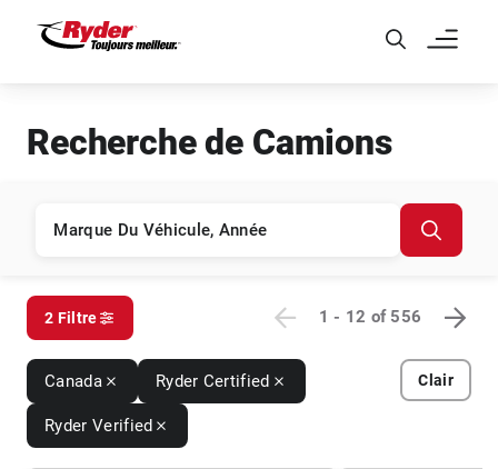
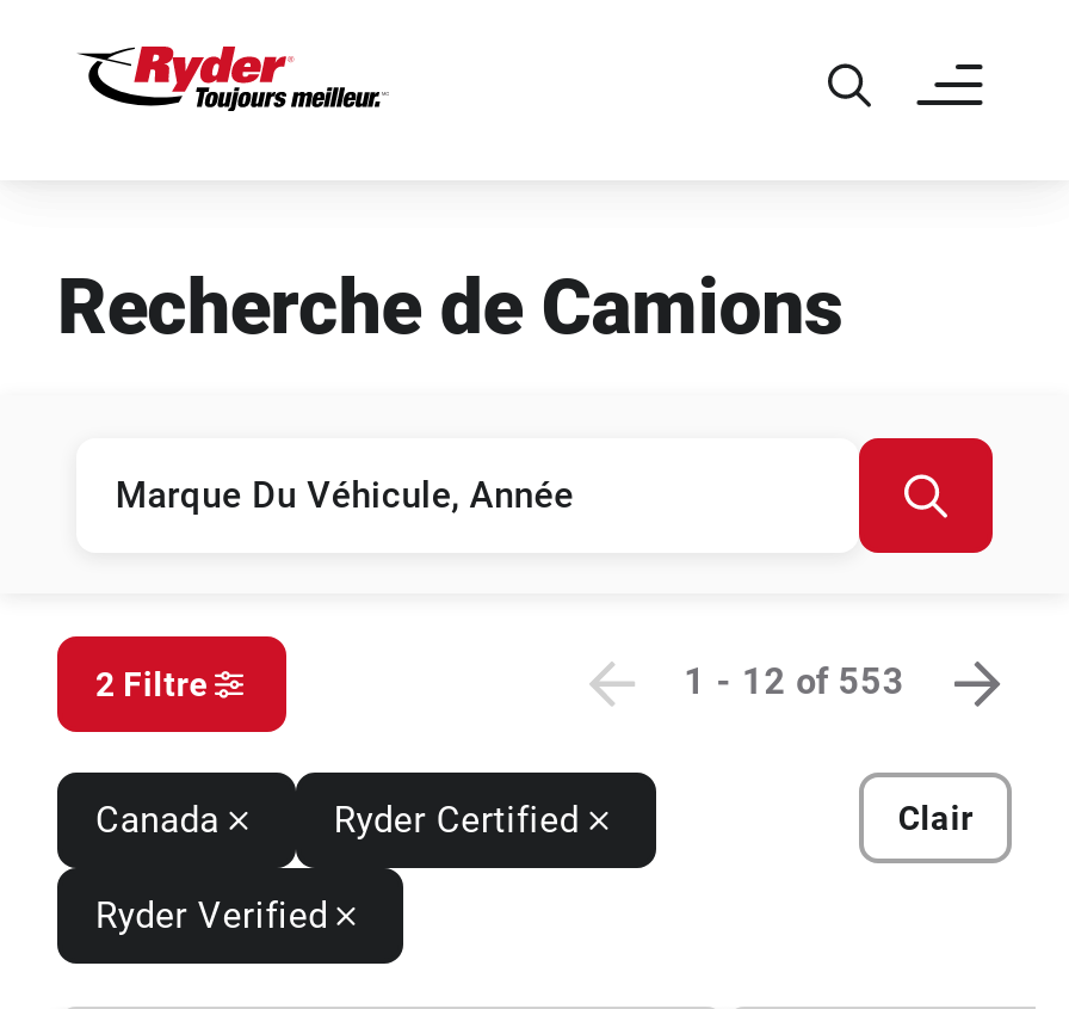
- 1 - 12 of 556
+ 1 - 12 of 553
